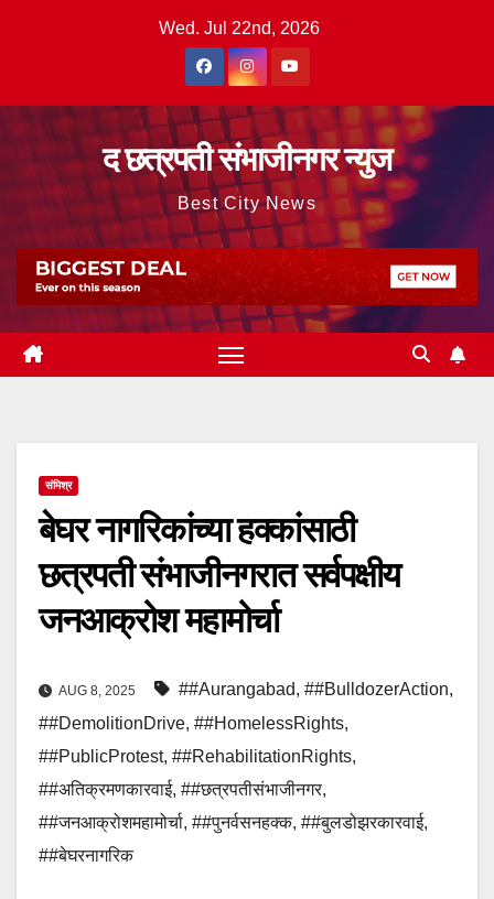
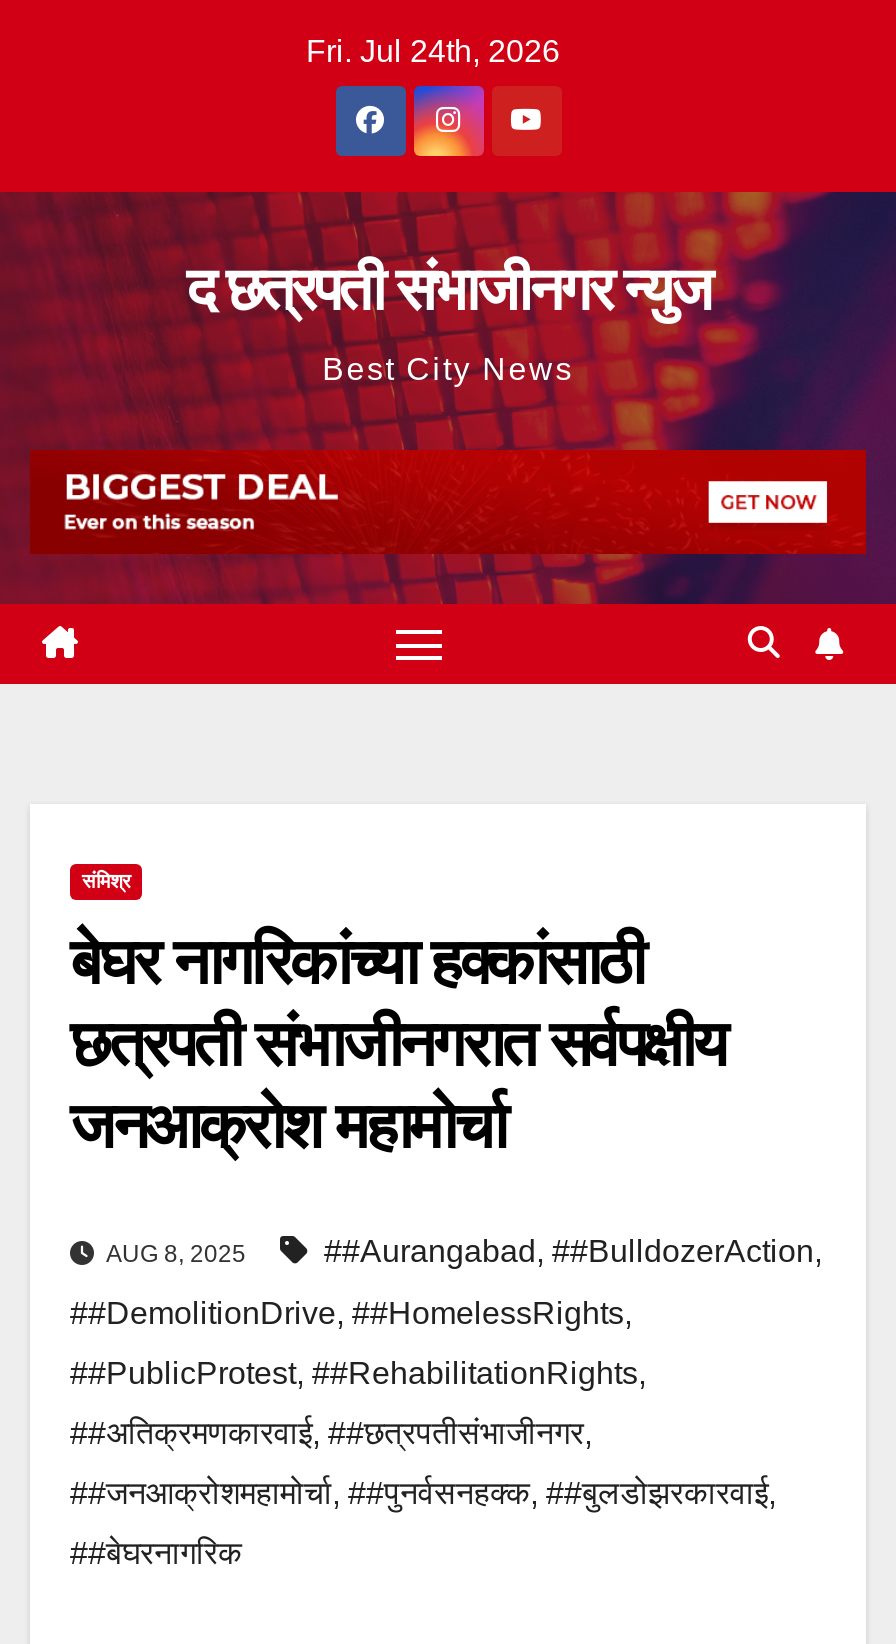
- Wed. Jul 22nd, 2026
+ Fri. Jul 24th, 2026
